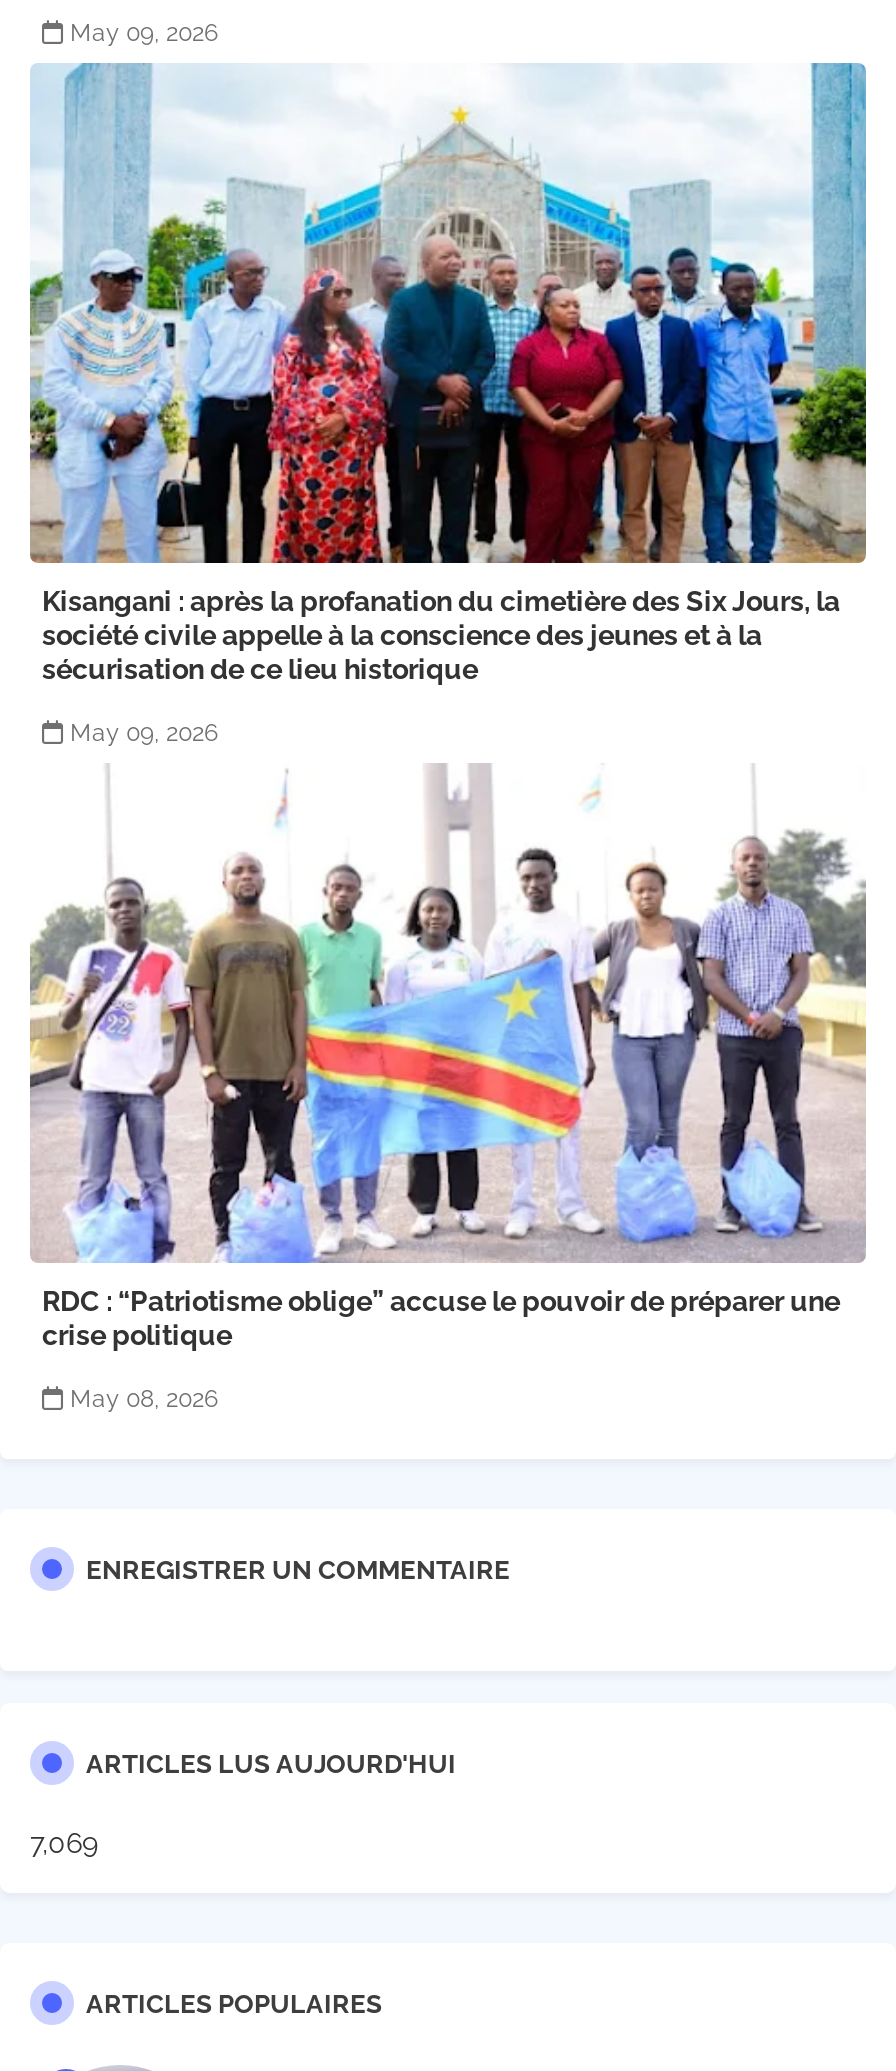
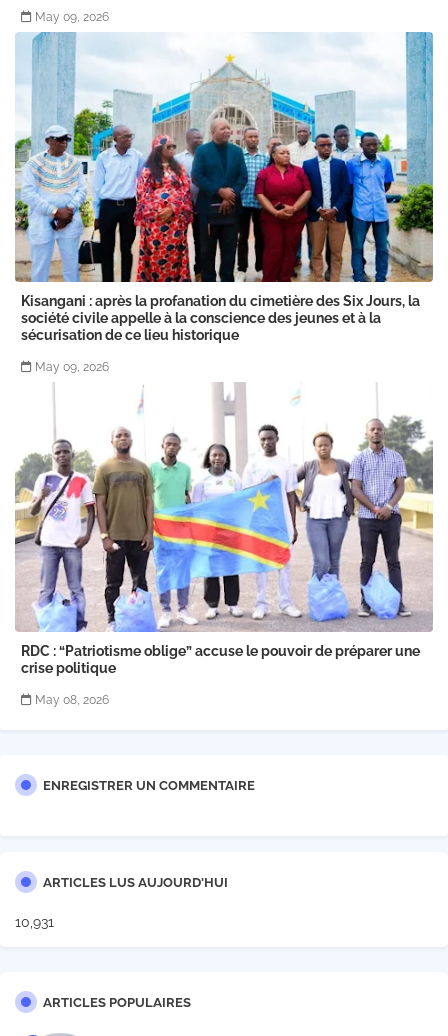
- 7,069
+ 10,931
